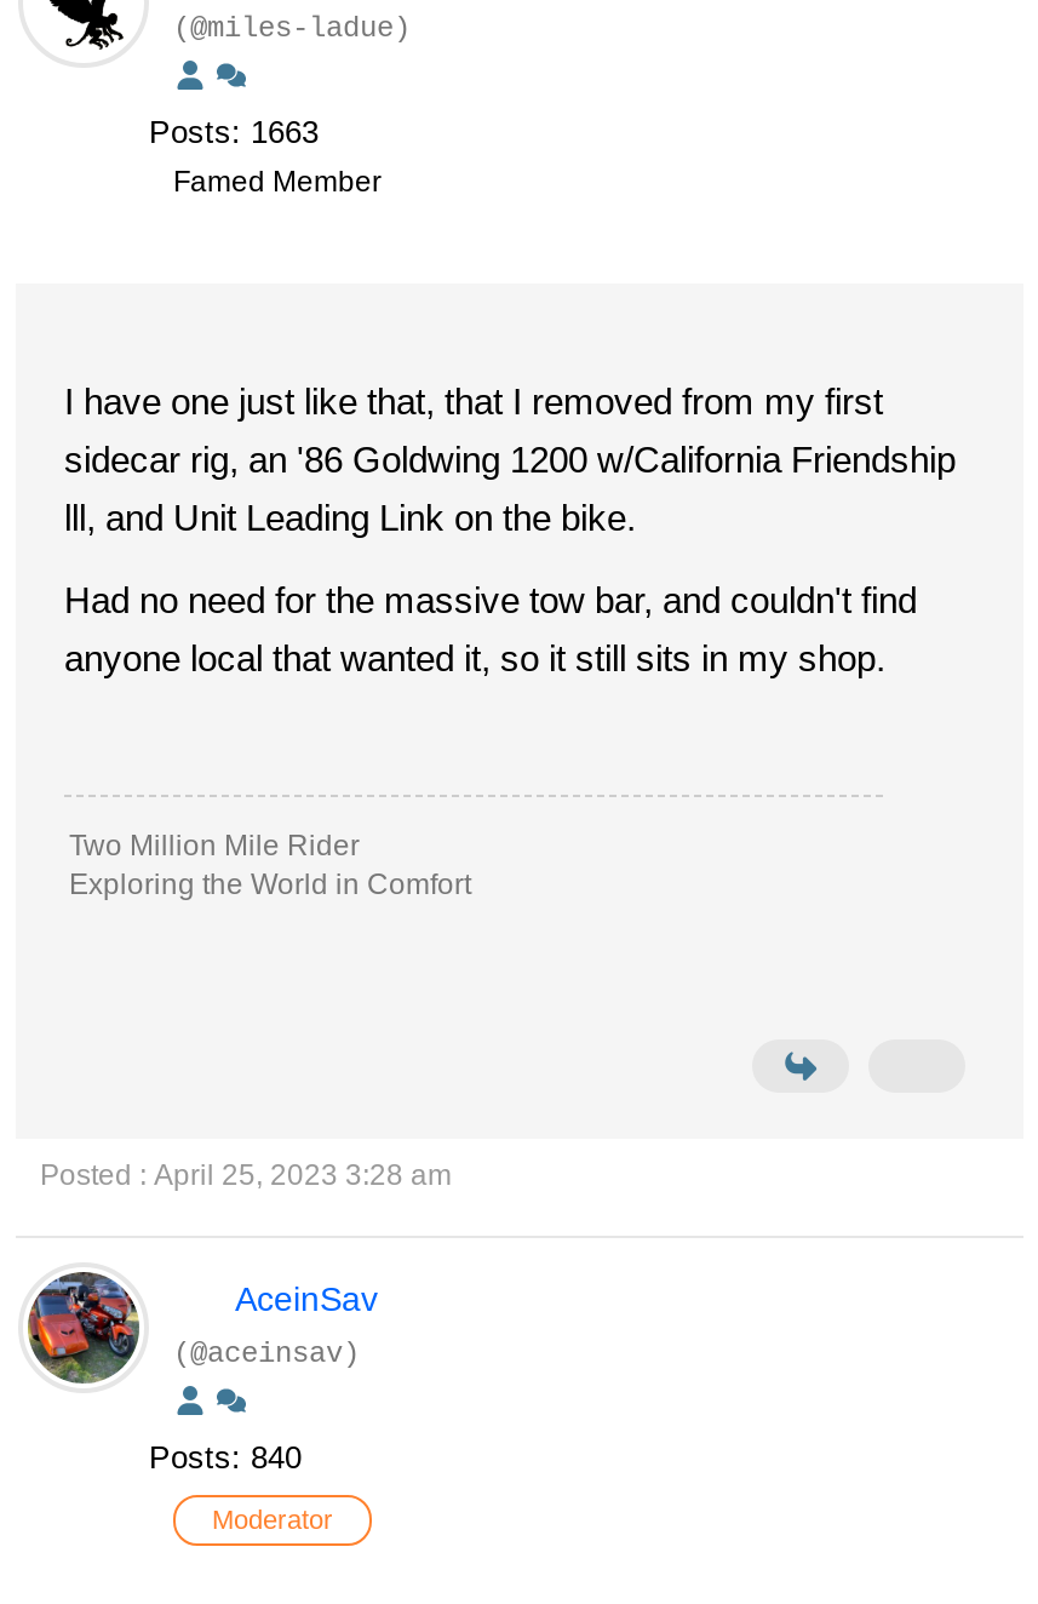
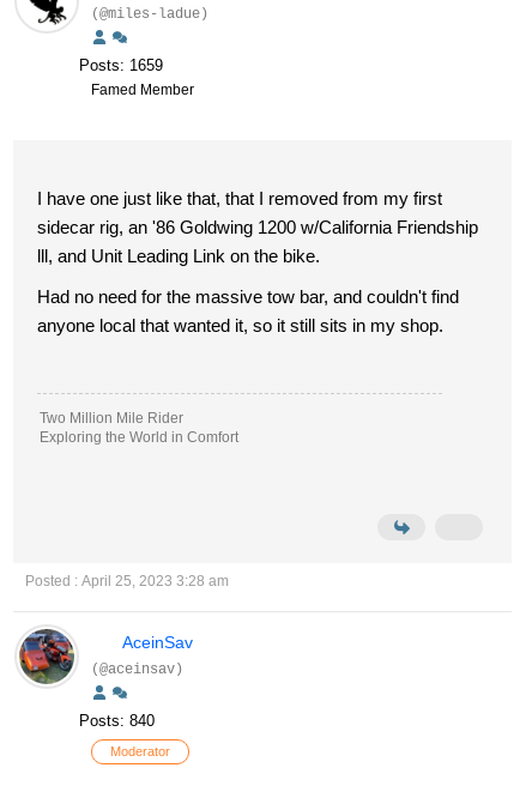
- Posts: 1663
+ Posts: 1659
